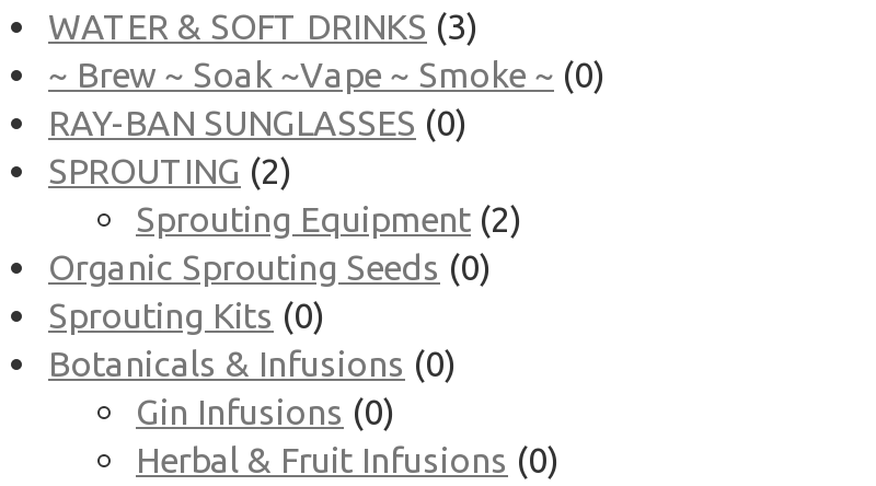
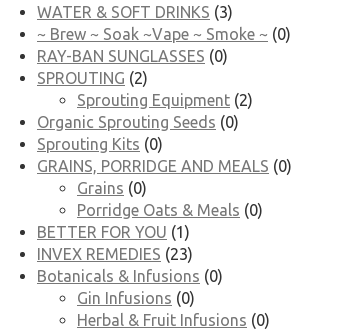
+ GRAINS, PORRIDGE AND MEALS (0)
+ Grains (0)
+ Porridge Oats & Meals (0)
+ BETTER FOR YOU (1)
+ INVEX REMEDIES (23)
